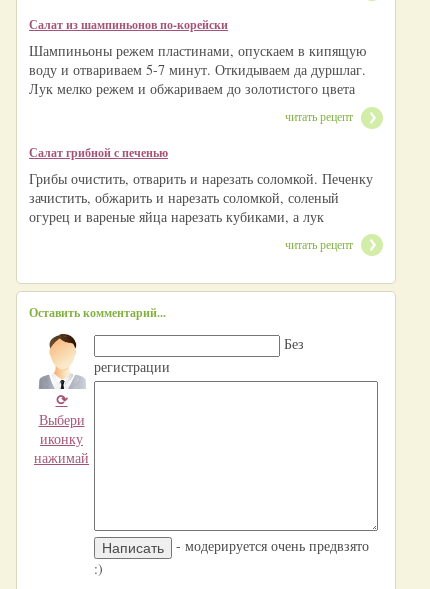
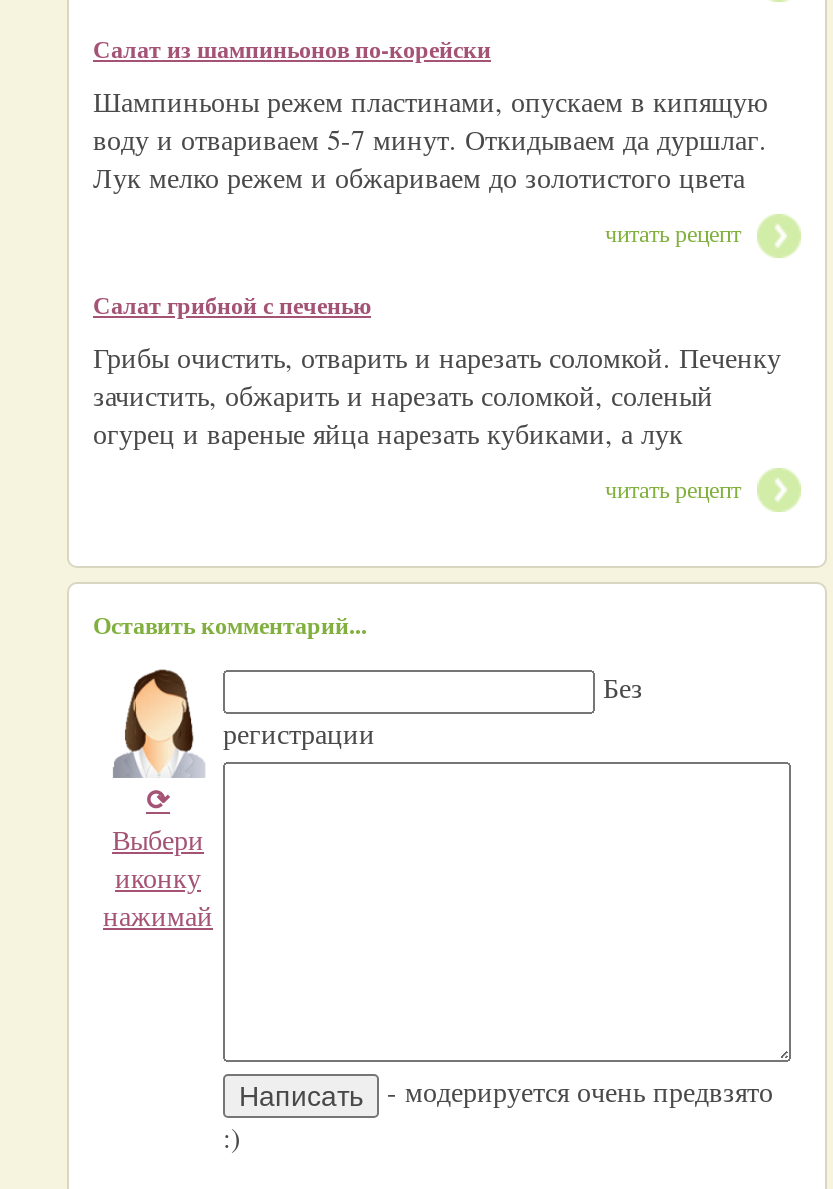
- [image]
+ [image]
